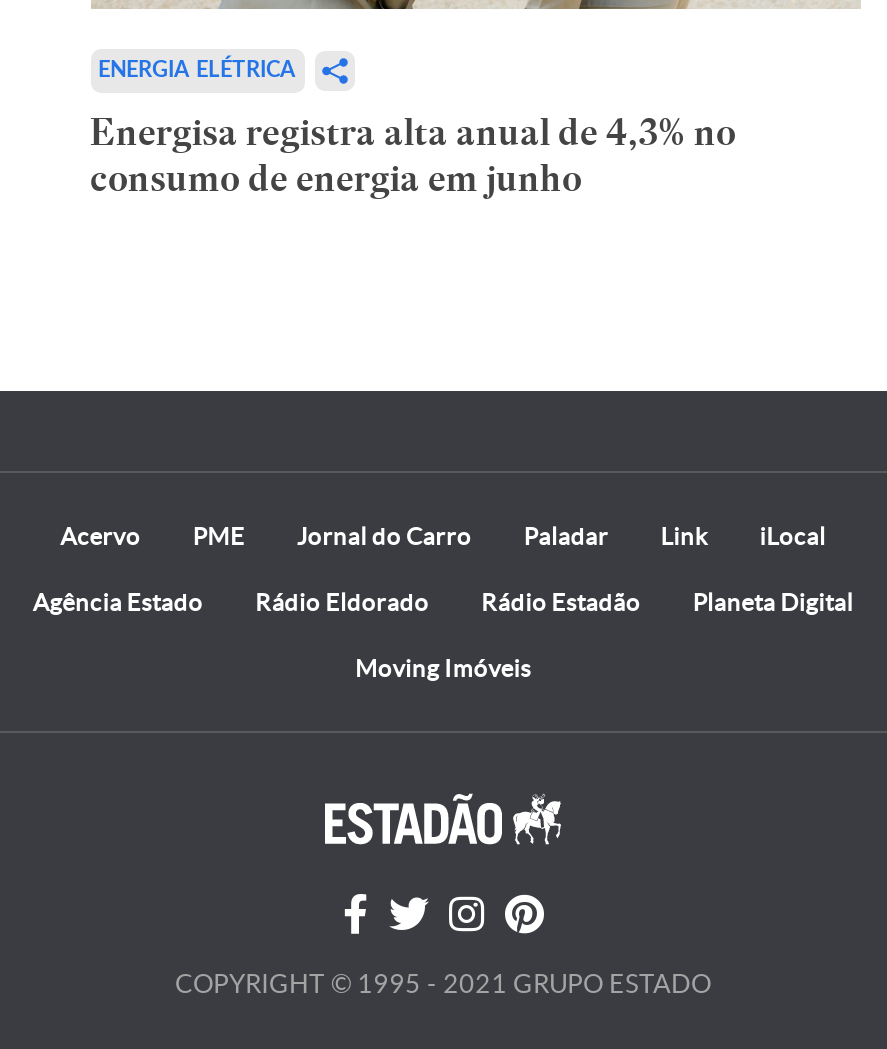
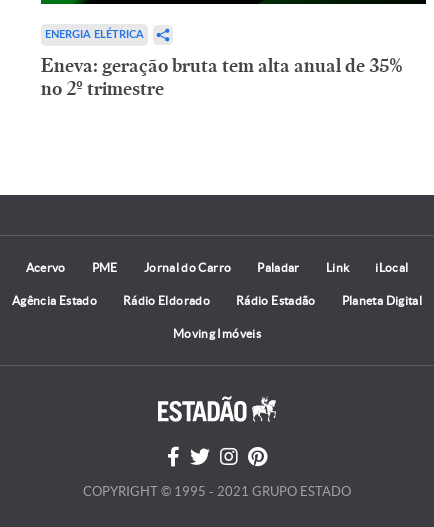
- Energisa registra alta anual de 4,3% no
- consumo de energia em junho
+ Eneva: geração bruta tem alta anual de 35%
+ no 2º trimestre
